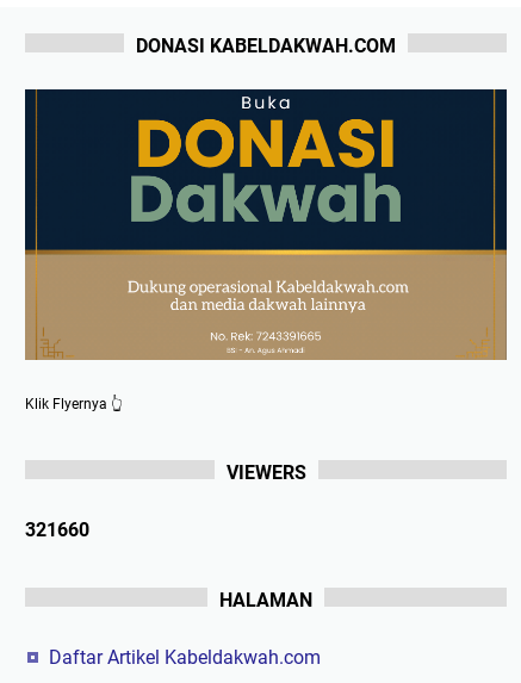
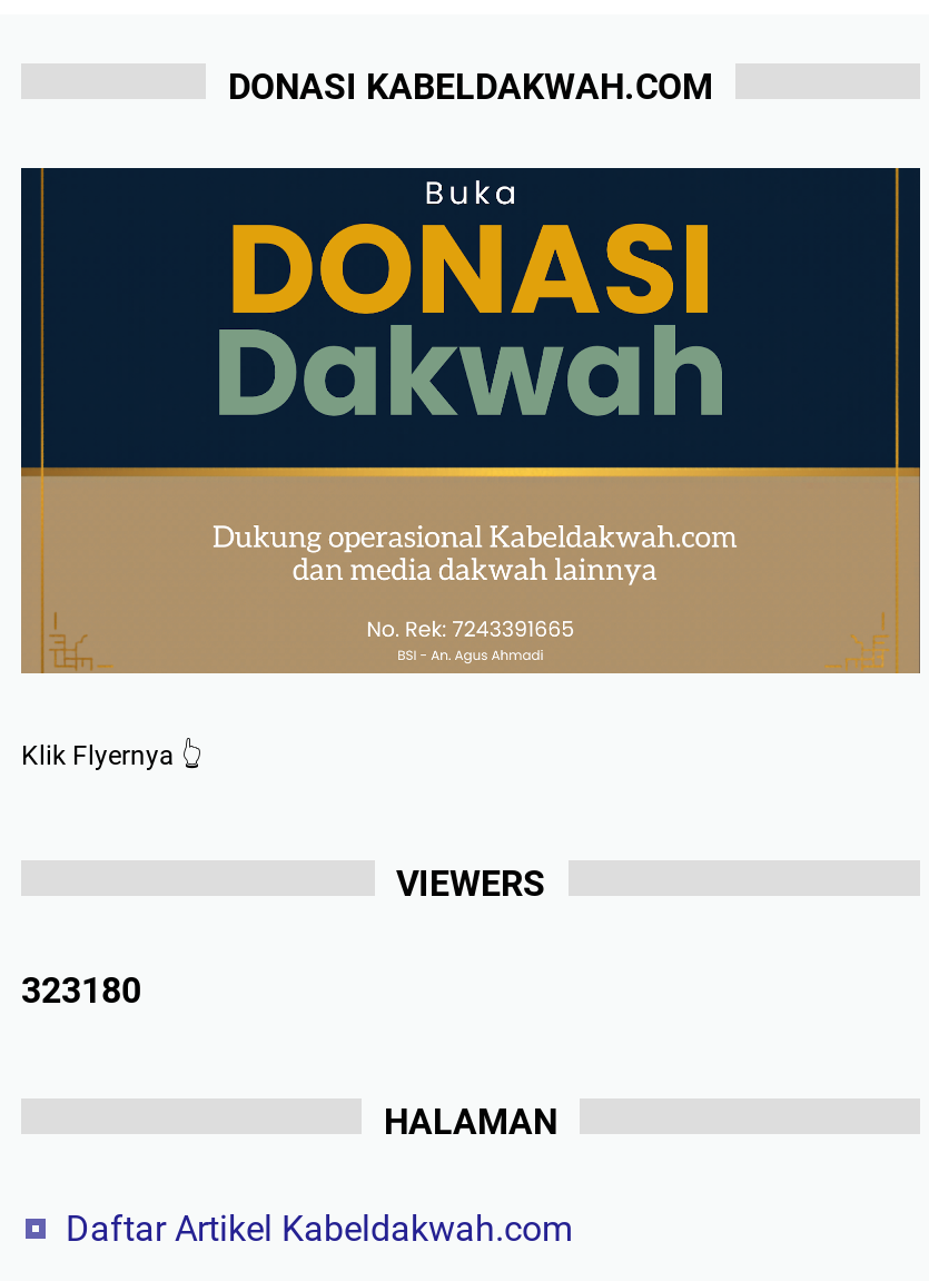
- 321660
+ 323180
